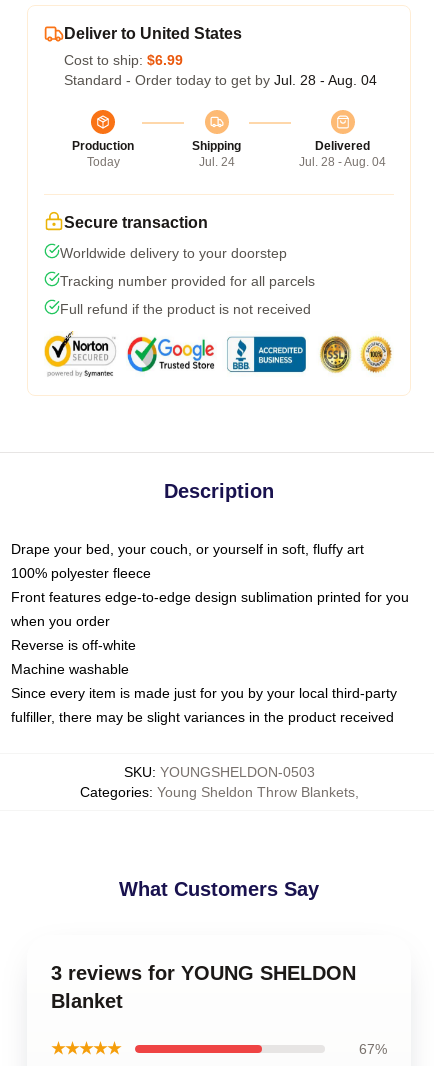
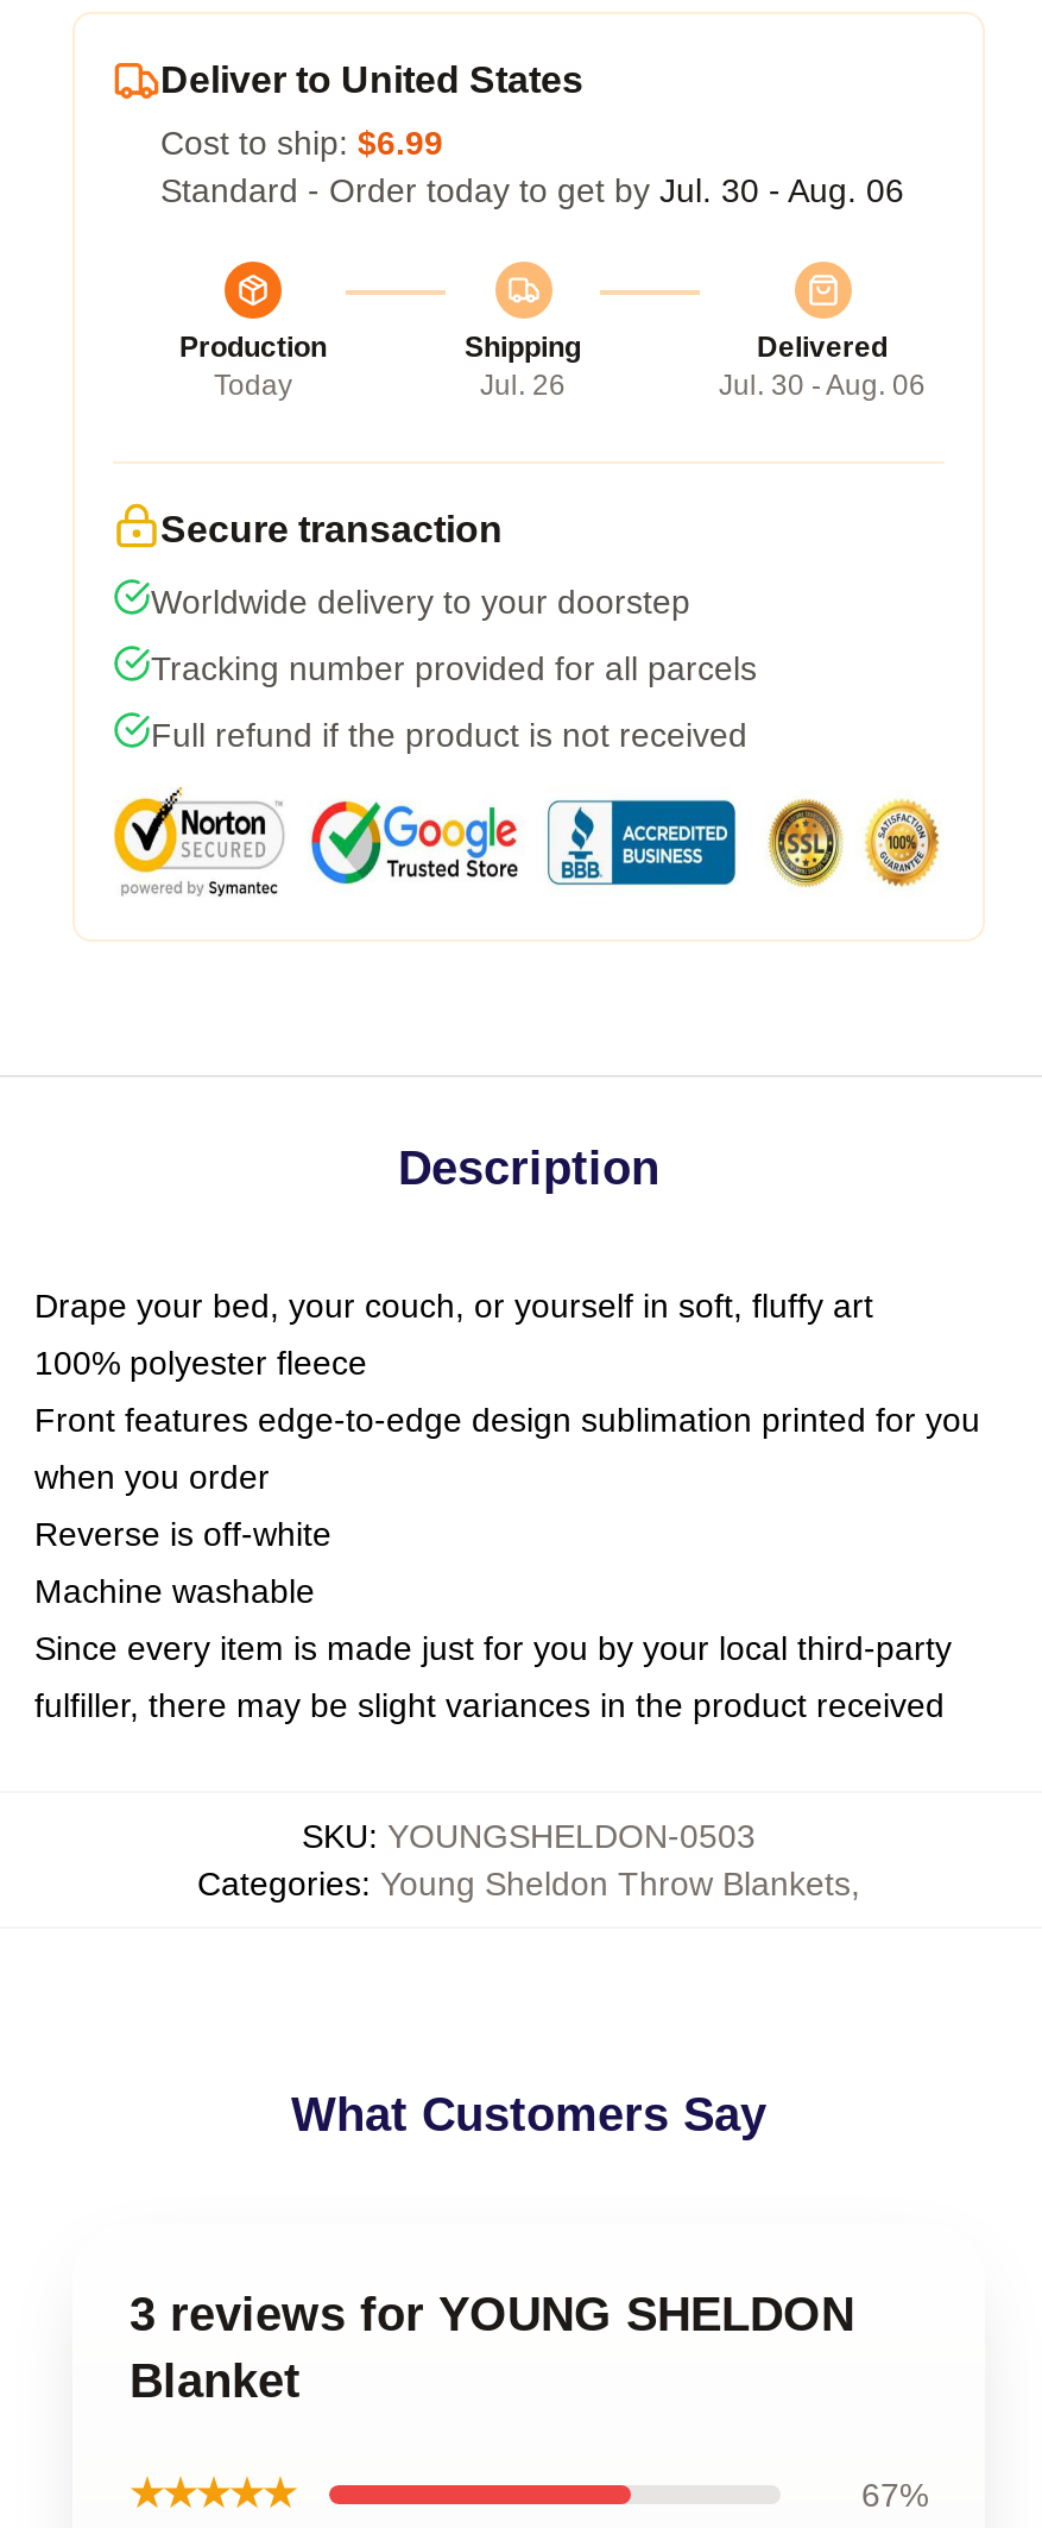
- Standard - Order today to get by Jul. 28 - Aug. 04
+ Standard - Order today to get by Jul. 30 - Aug. 06

- Jul. 24
+ Jul. 26

- Jul. 28 - Aug. 04
+ Jul. 30 - Aug. 06
